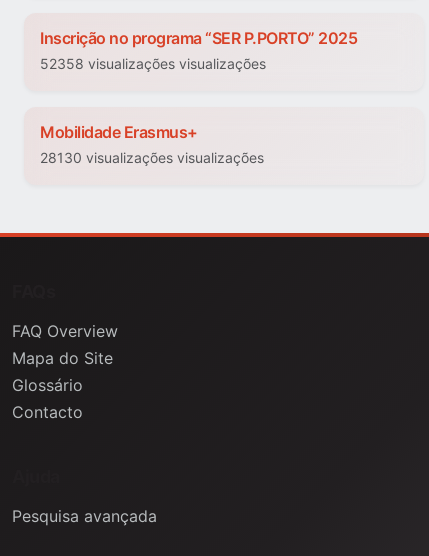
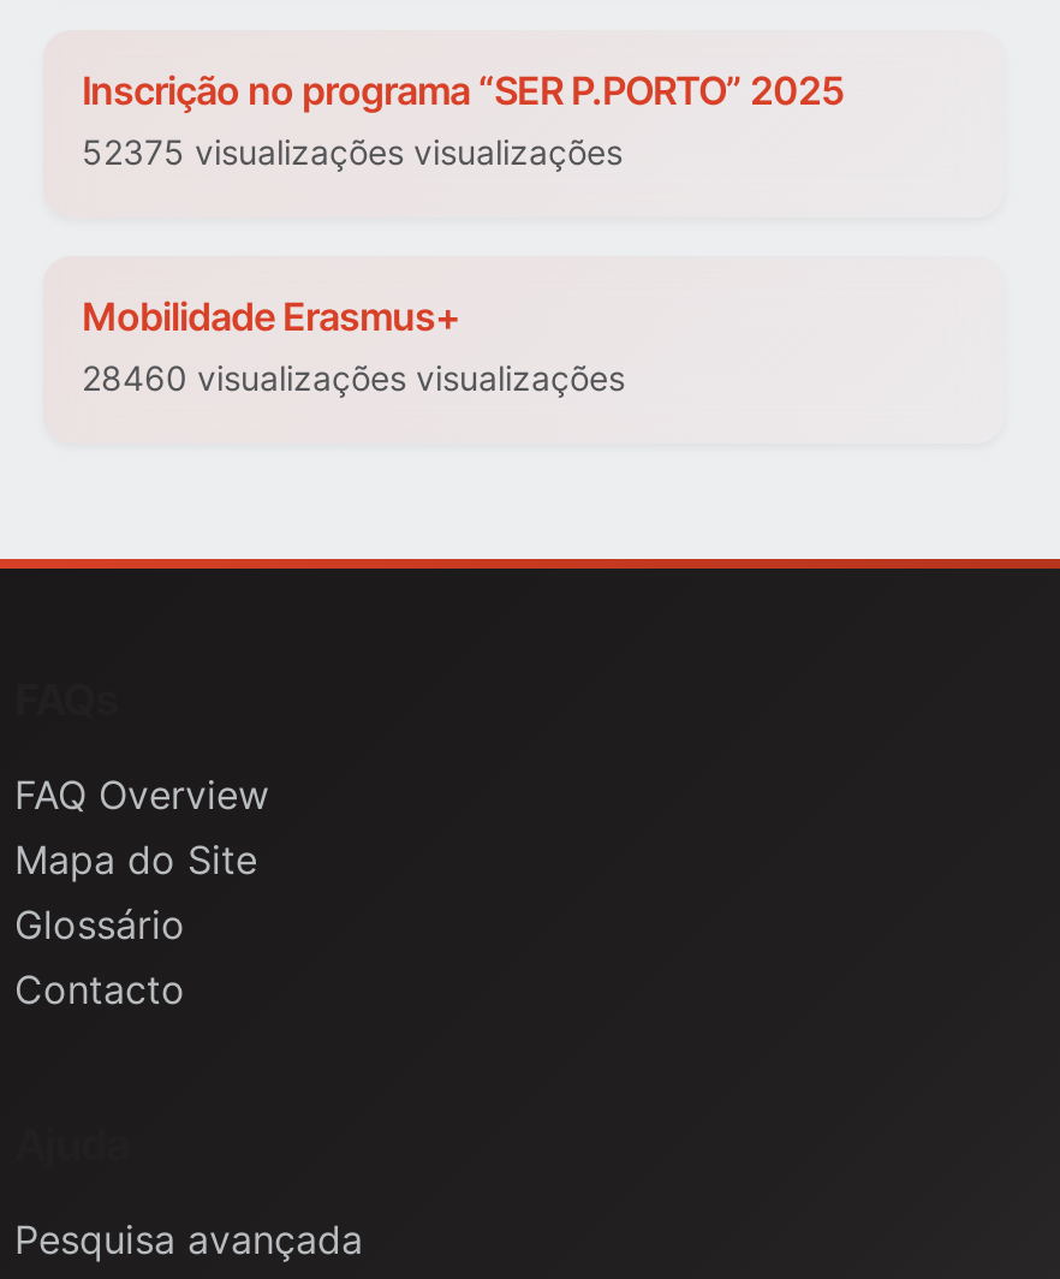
- 52358 visualizações visualizações
+ 52375 visualizações visualizações

- 28130 visualizações visualizações
+ 28460 visualizações visualizações
